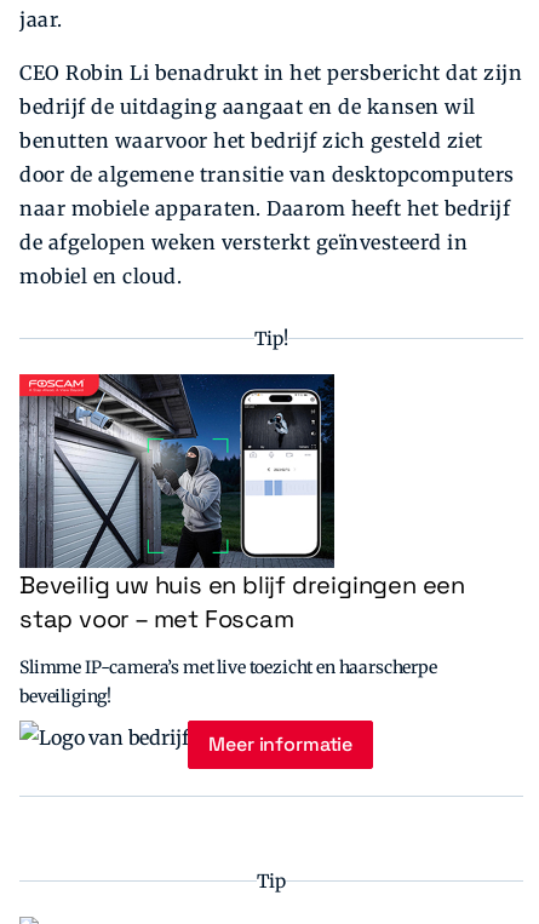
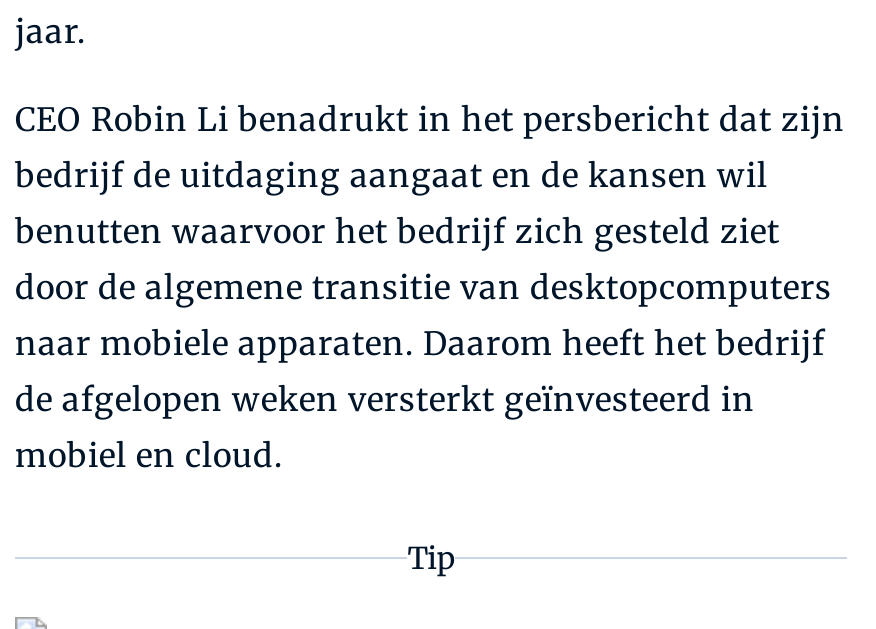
- Tip!

- [image]
- Beveilig uw huis en blijf dreigingen een
- stap voor – met Foscam
- Slimme IP-camera’s met live toezicht en haarscherpe
- beveiliging!
- Meer informatie
